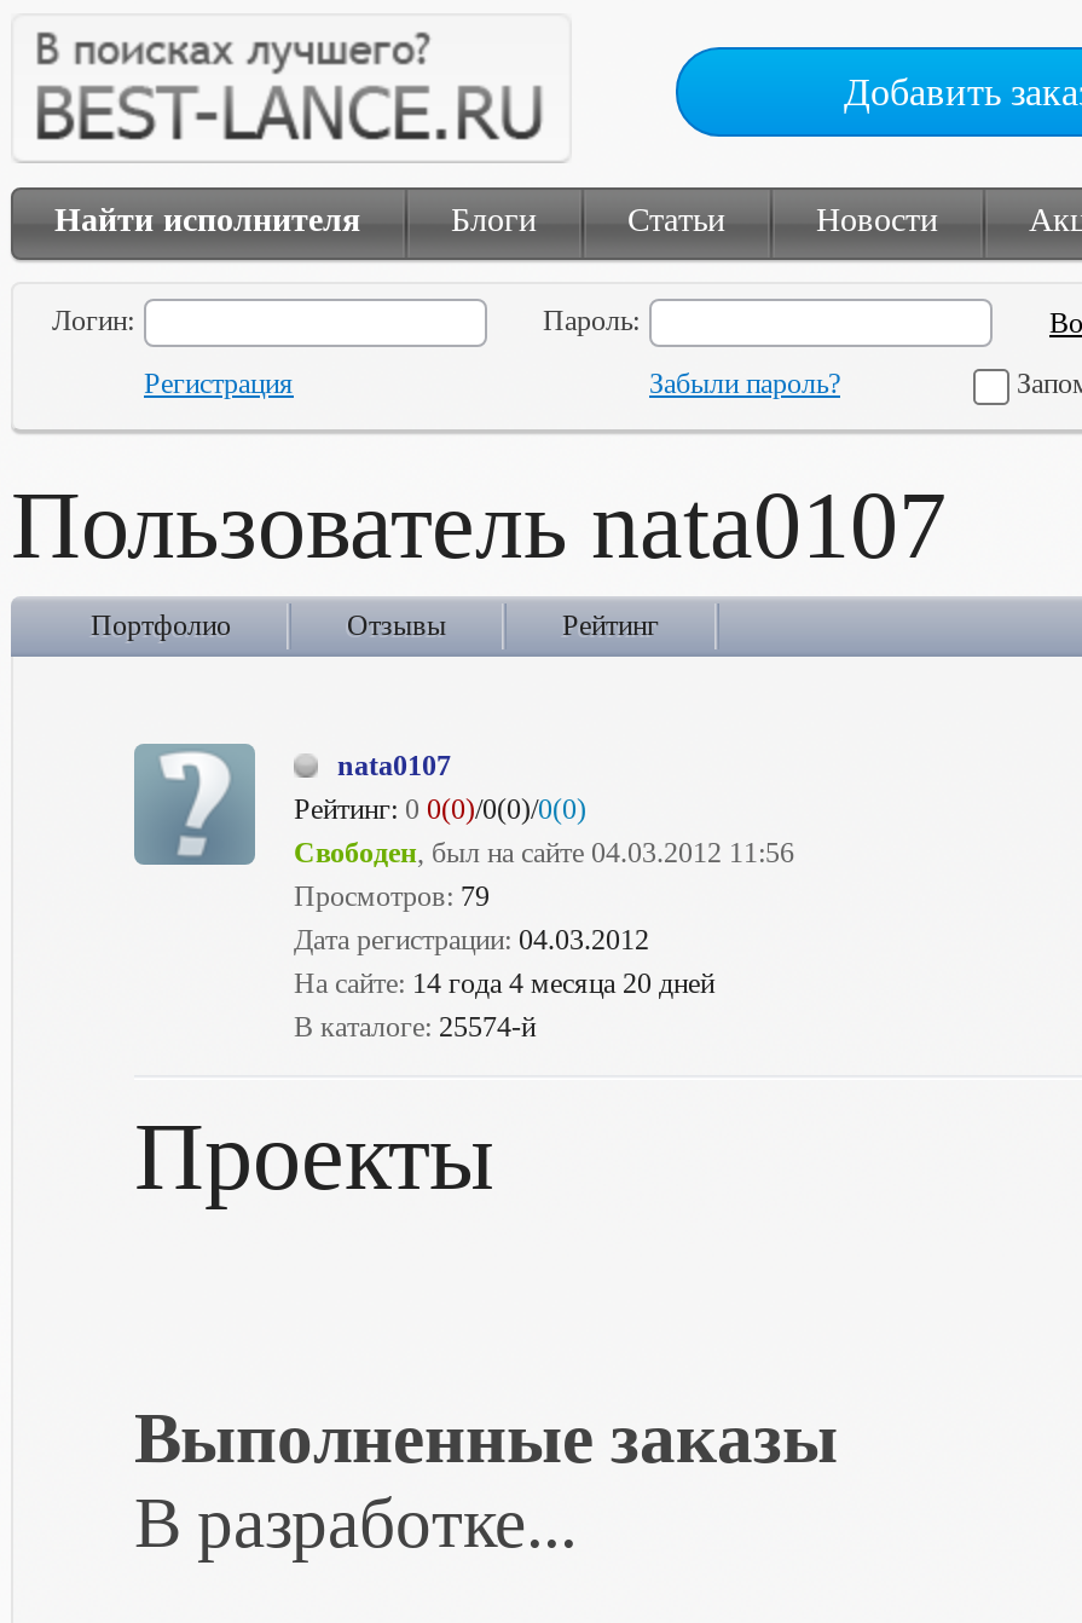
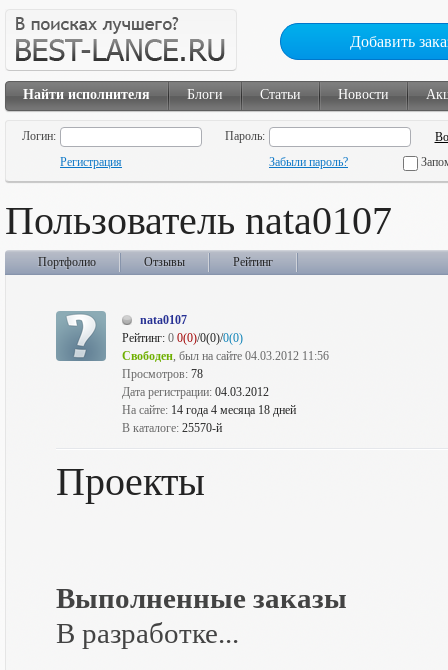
- Просмотров: 79
+ Просмотров: 78

- На сайте: 14 года 4 месяца 20 дней
+ На сайте: 14 года 4 месяца 18 дней

- В каталоге: 25574-й
+ В каталоге: 25570-й
